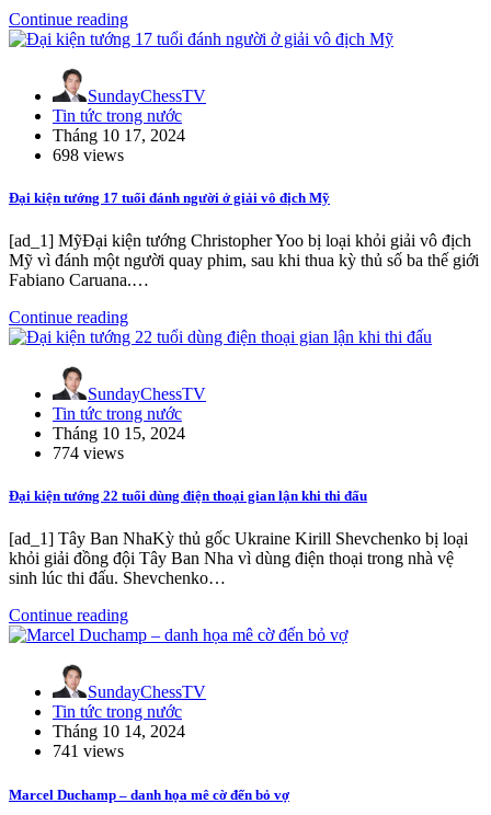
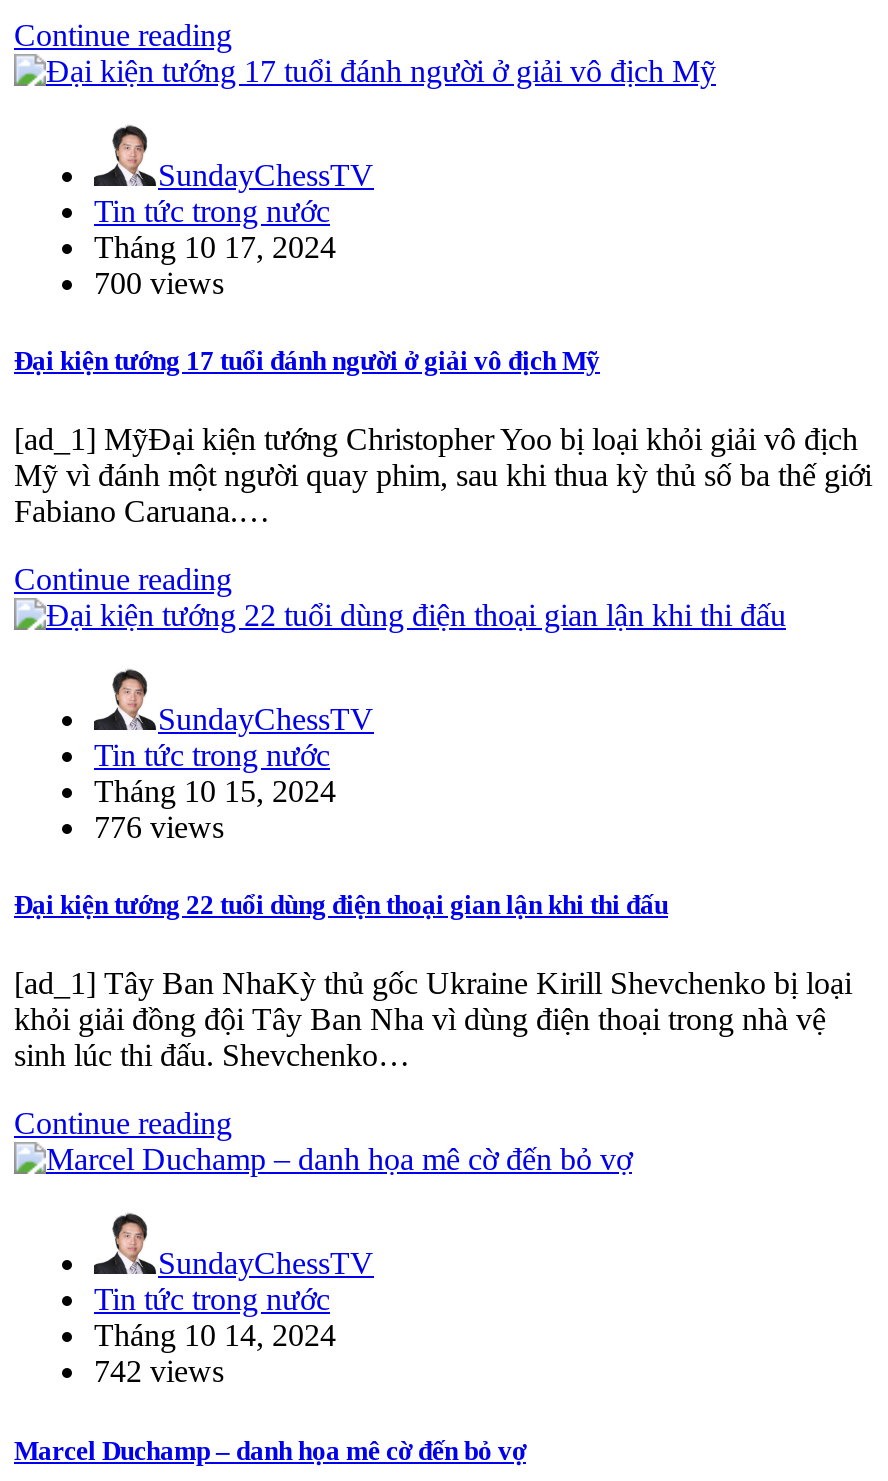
- 698 views
+ 700 views

- 774 views
+ 776 views

- 741 views
+ 742 views
